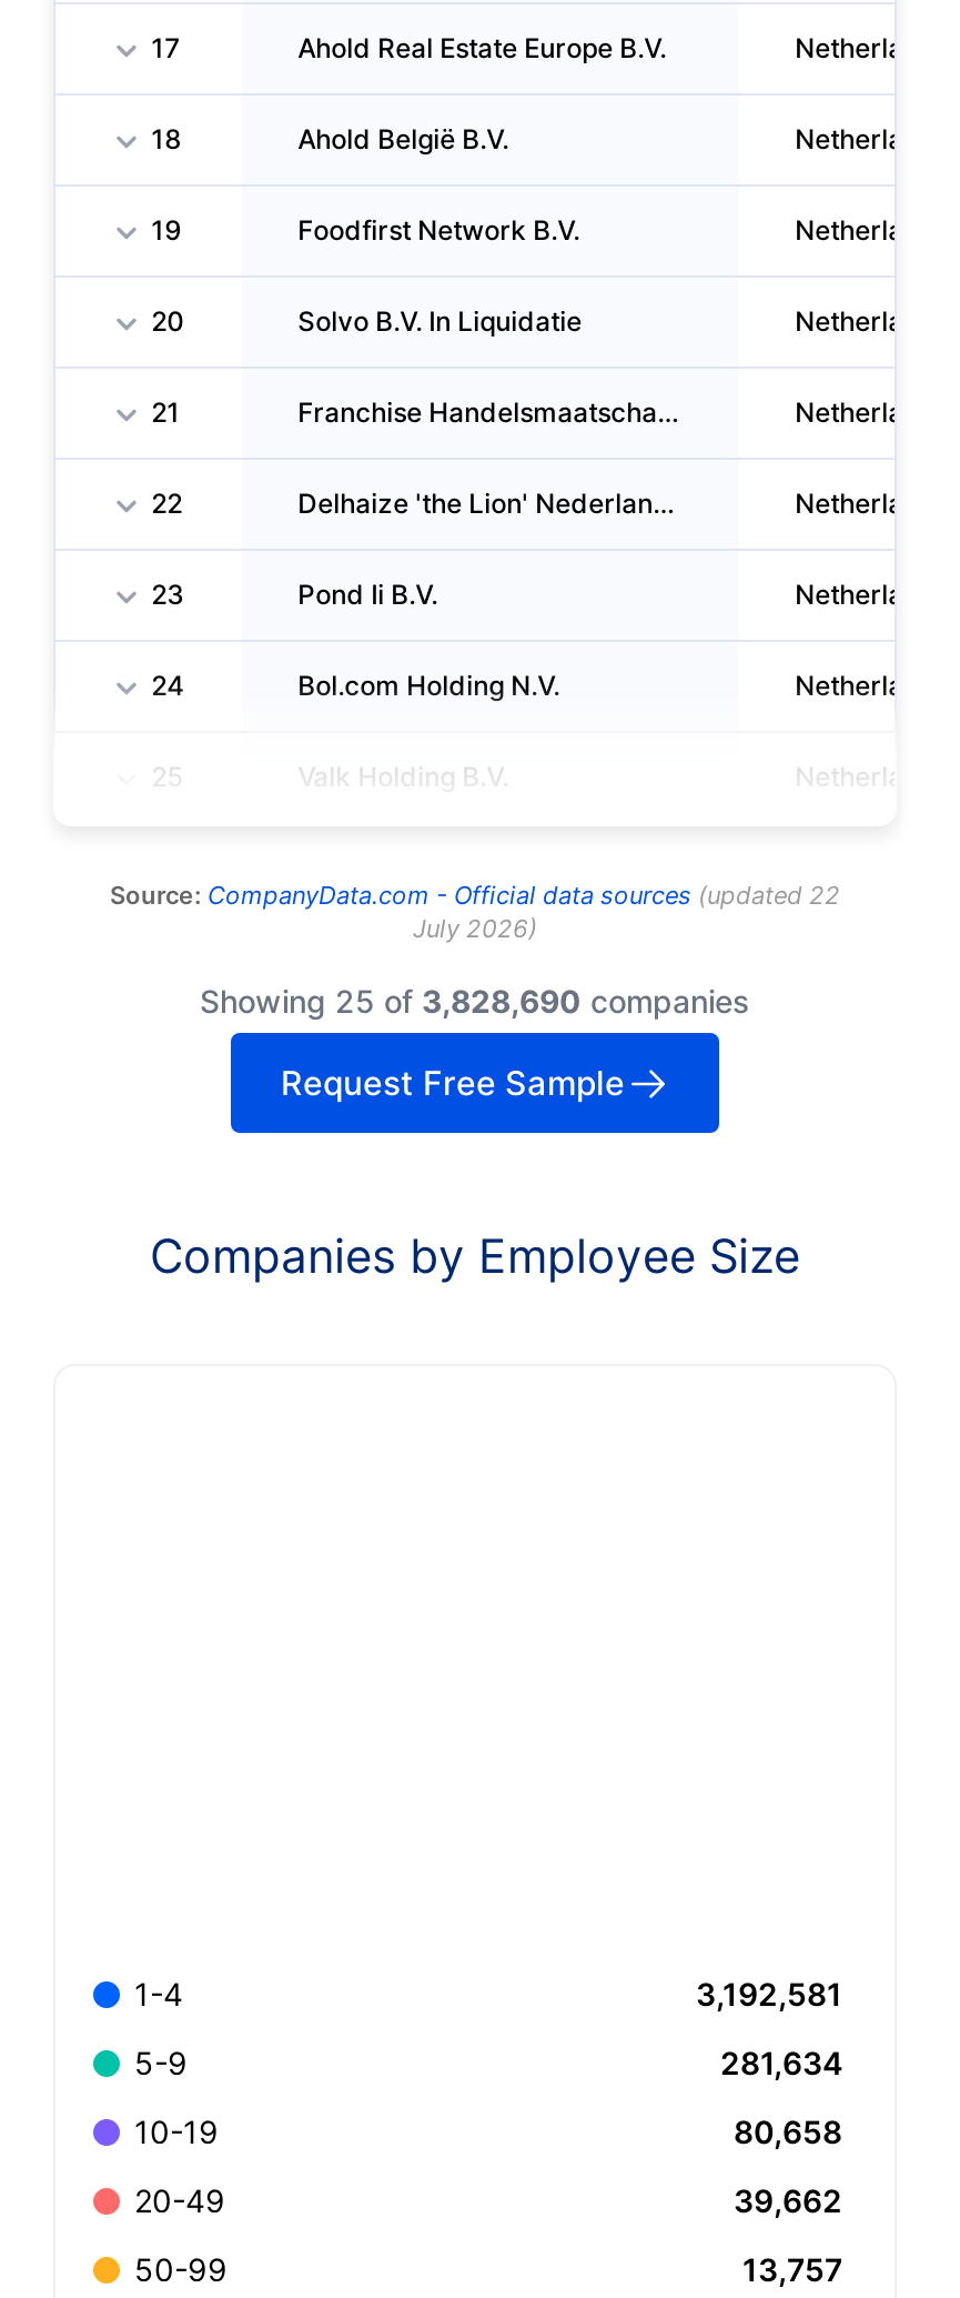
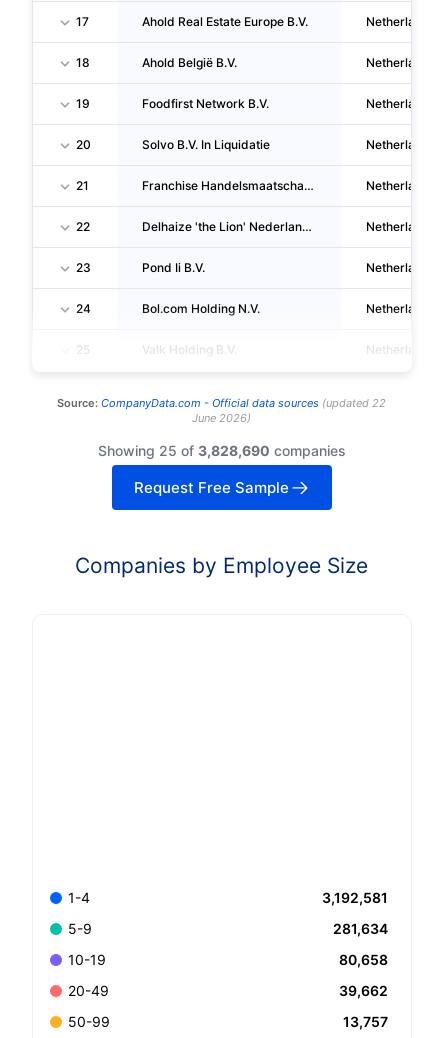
- July 2026)
+ June 2026)
